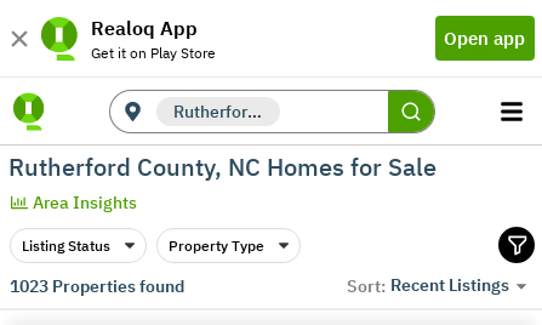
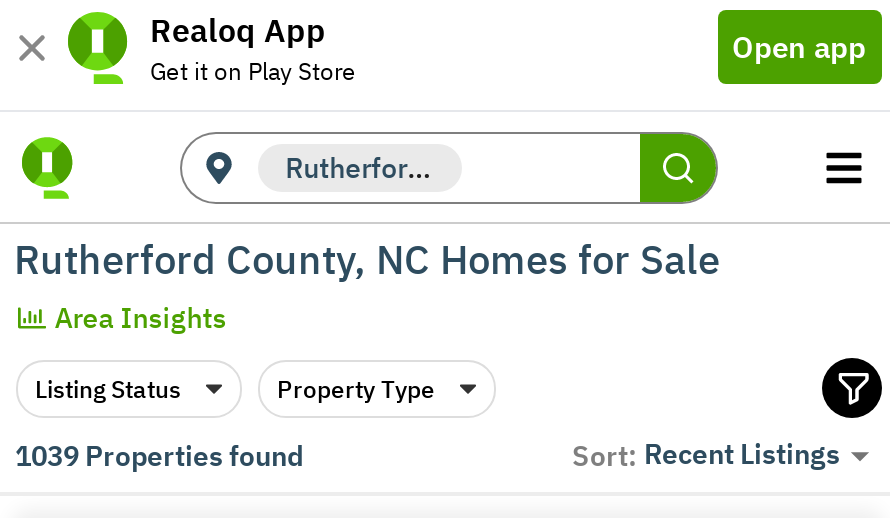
- 1023 Properties found
+ 1039 Properties found
